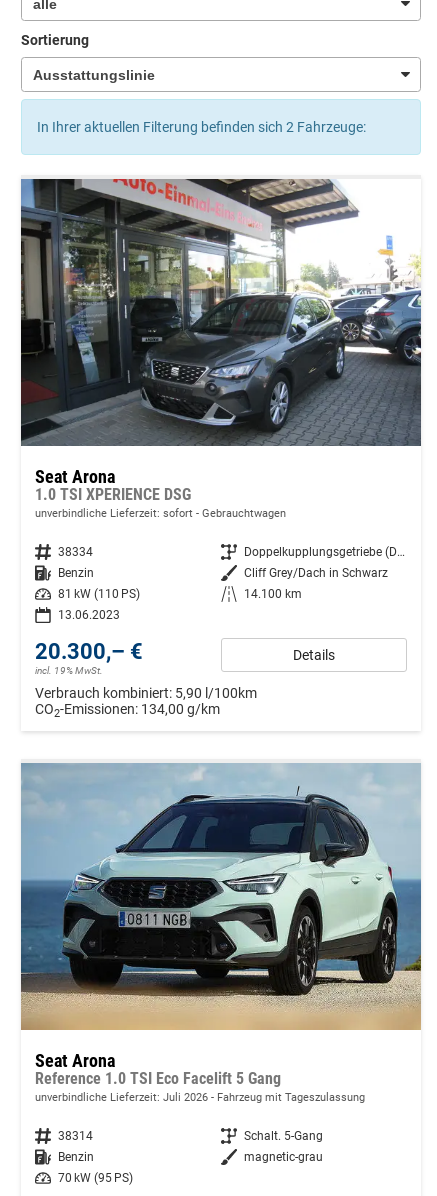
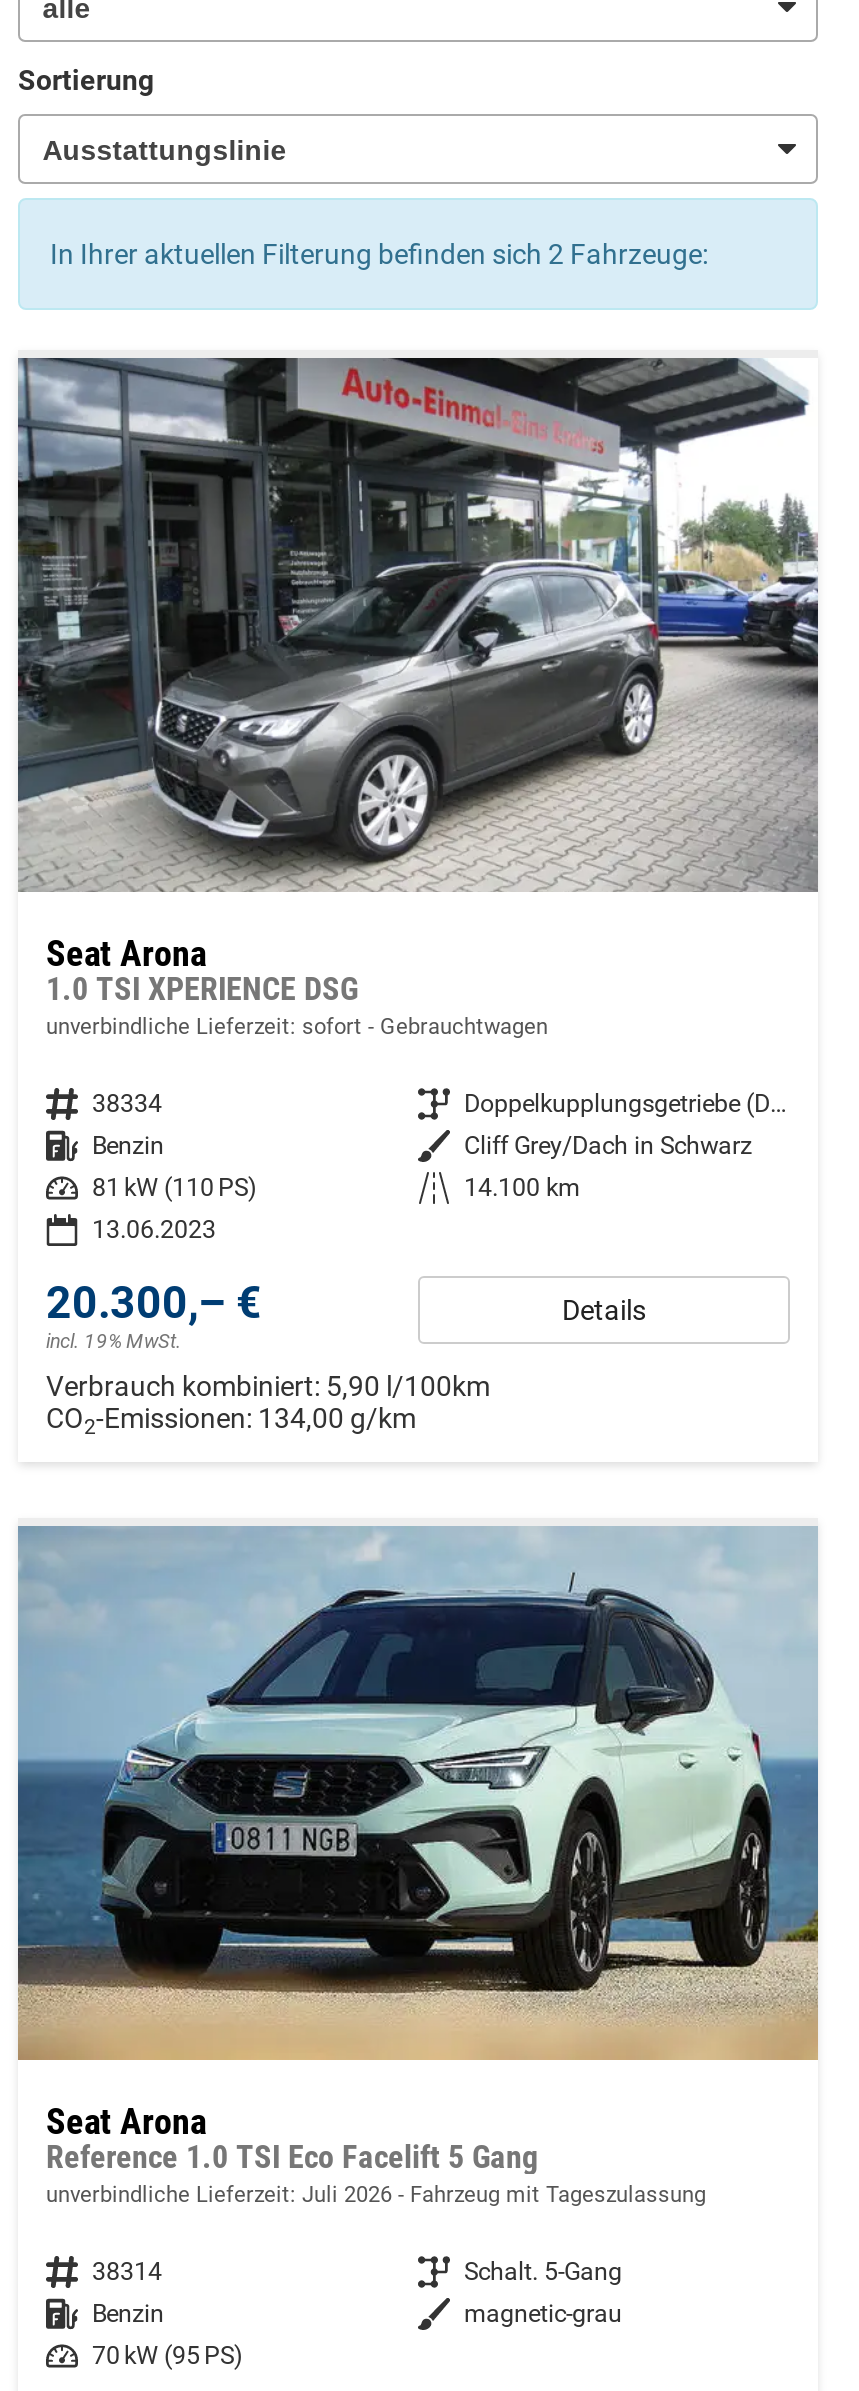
- [image]
+ [image]
